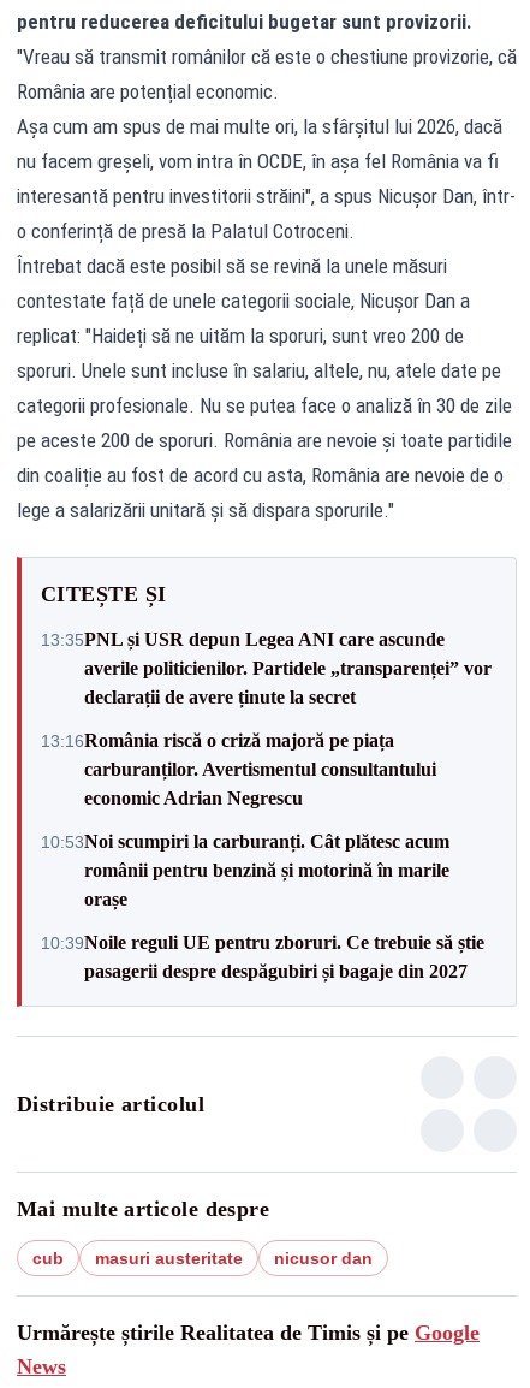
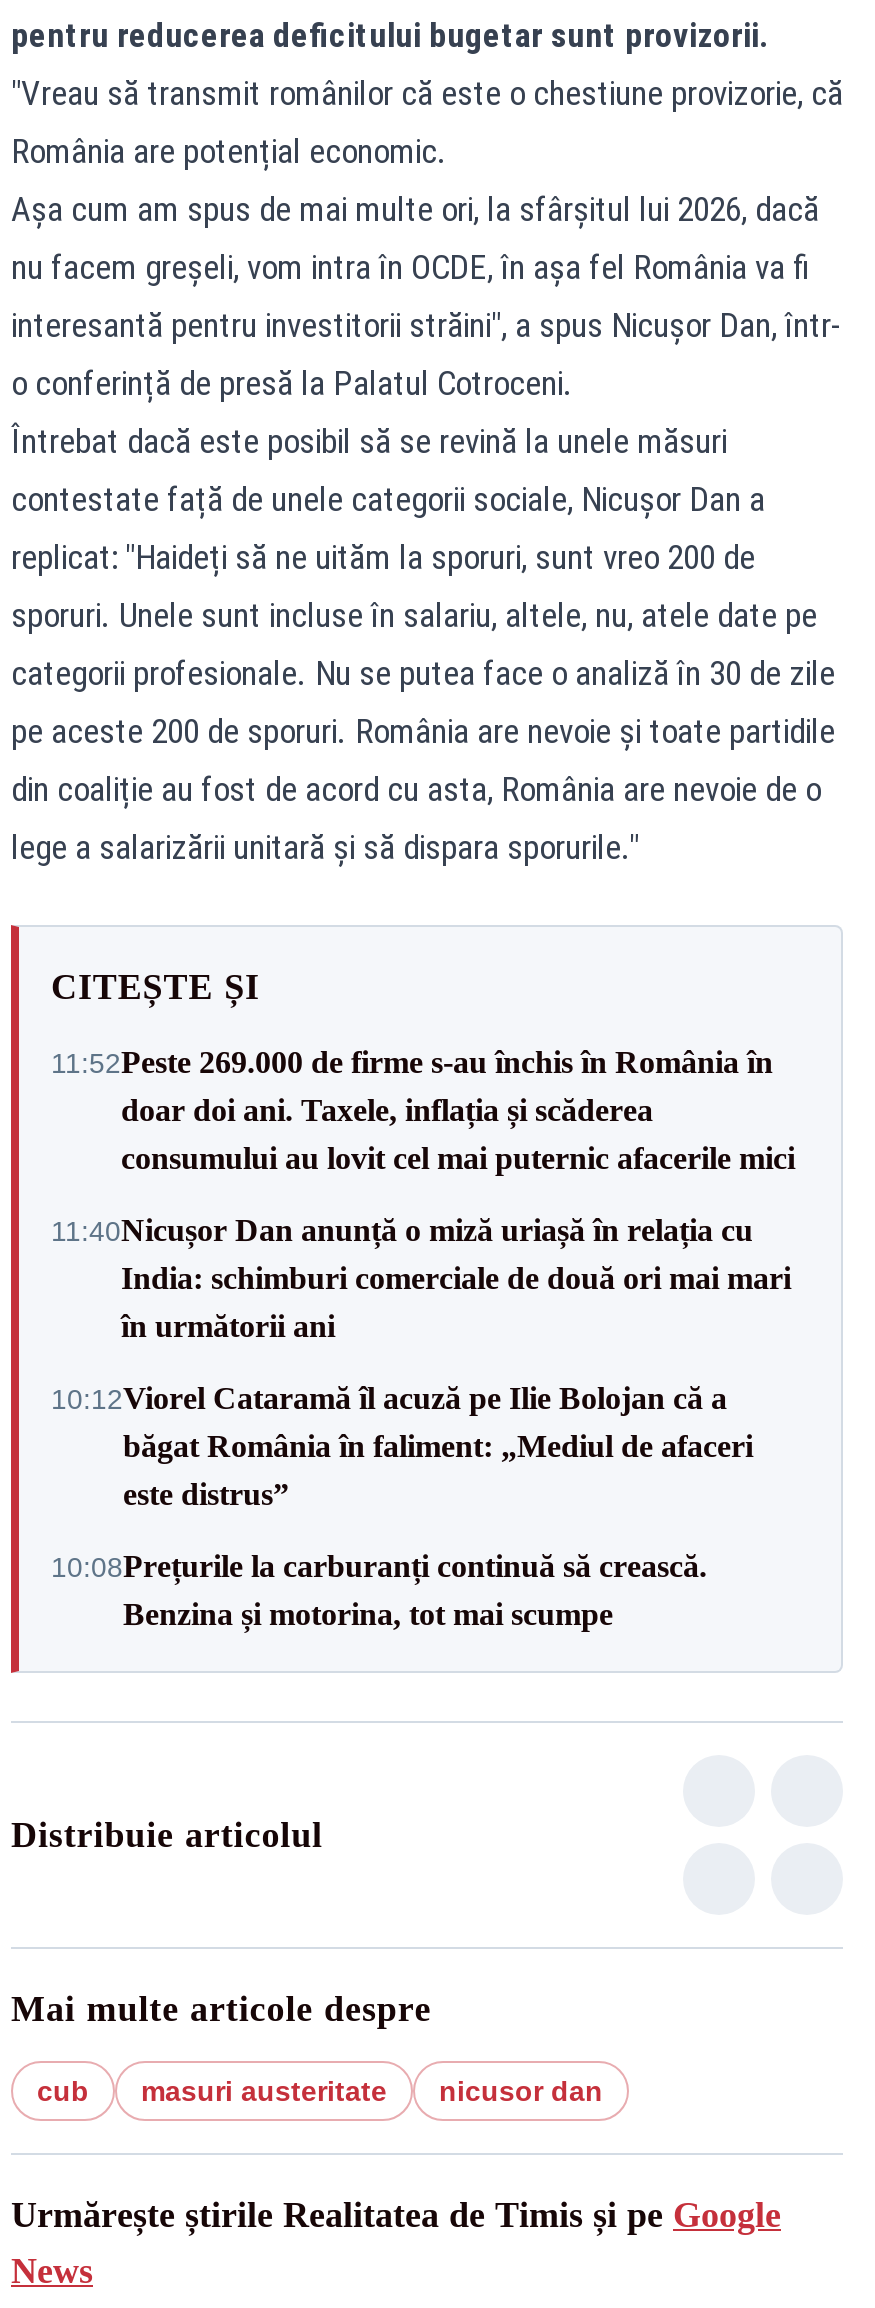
- 13:35PNL și USR depun Legea ANI care ascunde
- averile politicienilor. Partidele „transparenței” vor
- declarații de avere ținute la secret
+ 11:52Peste 269.000 de firme s-au închis în România în
+ doar doi ani. Taxele, inflația și scăderea
+ consumului au lovit cel mai puternic afacerile mici

- 13:16România riscă o criză majoră pe piața
- carburanților. Avertismentul consultantului
- economic Adrian Negrescu
+ 11:40Nicușor Dan anunță o miză uriașă în relația cu
+ India: schimburi comerciale de două ori mai mari
+ în următorii ani

- 10:53Noi scumpiri la carburanți. Cât plătesc acum
- românii pentru benzină și motorină în marile
- orașe
+ 10:12Viorel Cataramă îl acuză pe Ilie Bolojan că a
+ băgat România în faliment: „Mediul de afaceri
+ este distrus”

- 10:39Noile reguli UE pentru zboruri. Ce trebuie să știe
- pasagerii despre despăgubiri și bagaje din 2027
+ 10:08Prețurile la carburanți continuă să crească.
+ Benzina și motorina, tot mai scumpe
